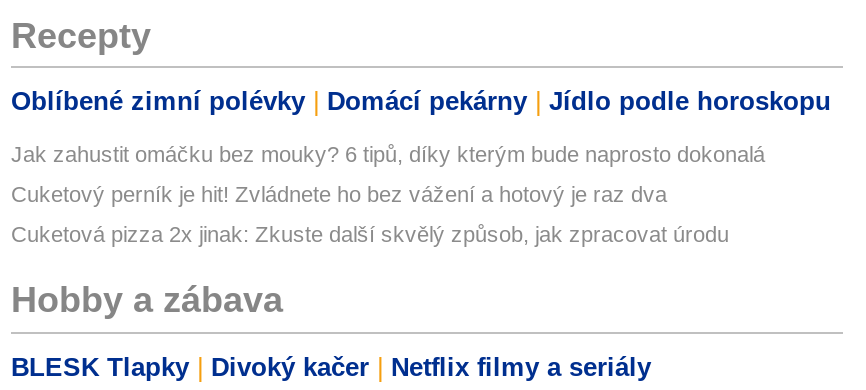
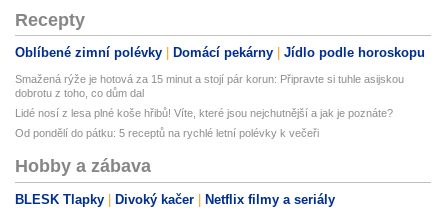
- Jak zahustit omáčku bez mouky? 6 tipů, díky kterým bude naprosto dokonalá
+ Smažená rýže je hotová za 15 minut a stojí pár korun: Připravte si tuhle asijskou
+ dobrotu z toho, co dům dal

- Cuketový perník je hit! Zvládnete ho bez vážení a hotový je raz dva
+ Lidé nosí z lesa plné koše hřibů! Víte, které jsou nejchutnější a jak je poznáte?

- Cuketová pizza 2x jinak: Zkuste další skvělý způsob, jak zpracovat úrodu
+ Od pondělí do pátku: 5 receptů na rychlé letní polévky k večeři
